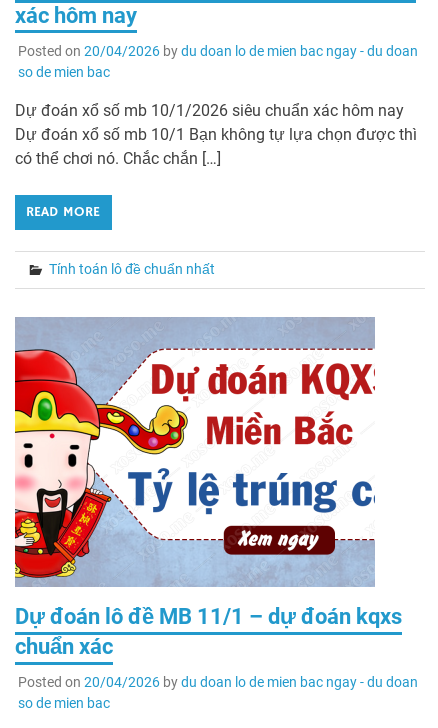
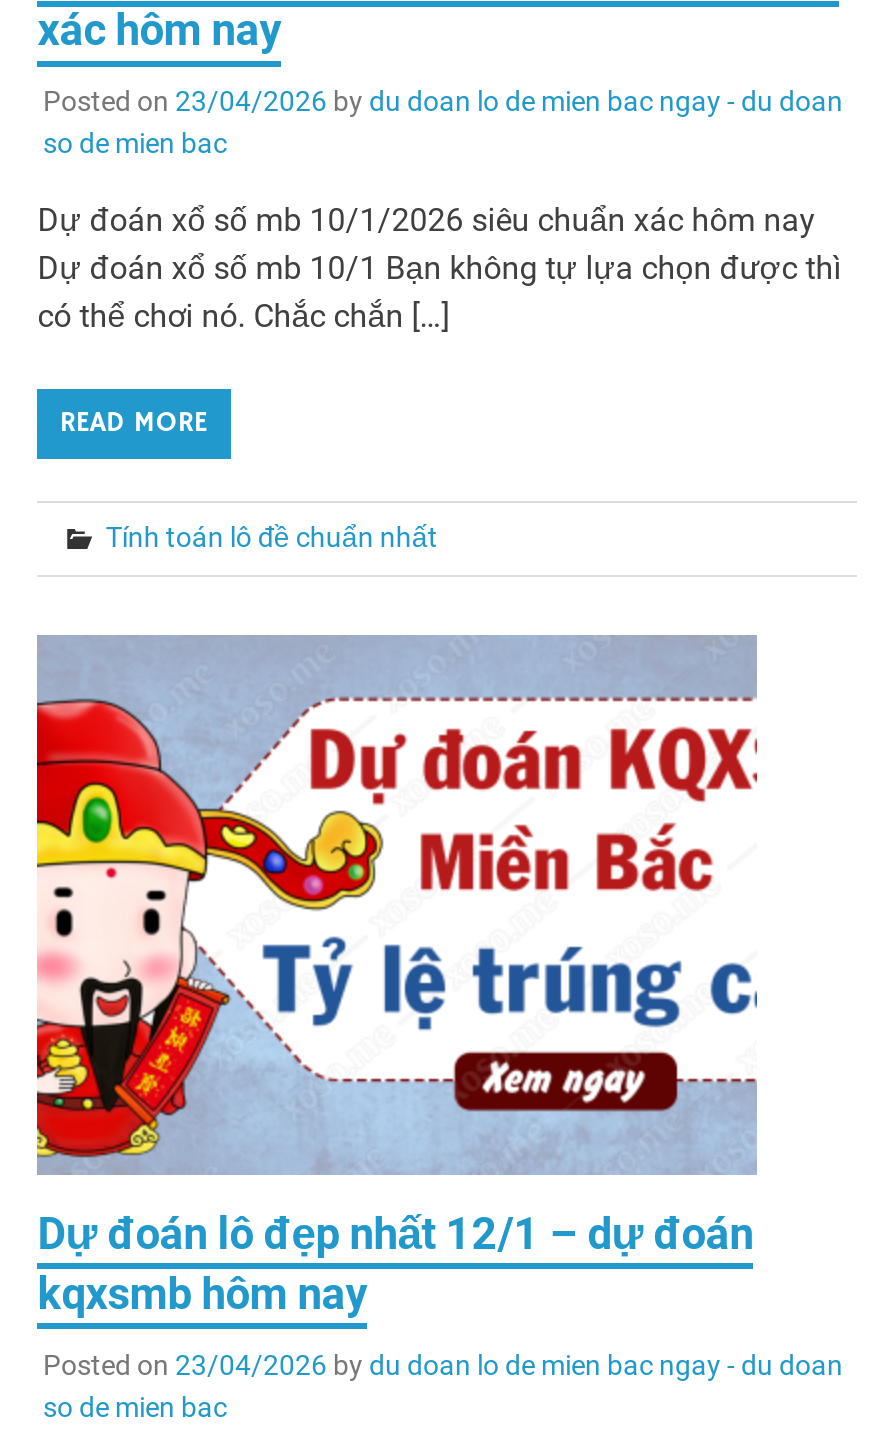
- Posted on 20/04/2026 by du doan lo de mien bac ngay - du doan
+ Posted on 23/04/2026 by du doan lo de mien bac ngay - du doan

- Dự đoán lô đề MB 11/1 – dự đoán kqxs
- chuẩn xác
+ Dự đoán lô đẹp nhất 12/1 – dự đoán
+ kqxsmb hôm nay

- Posted on 20/04/2026 by du doan lo de mien bac ngay - du doan
+ Posted on 23/04/2026 by du doan lo de mien bac ngay - du doan
